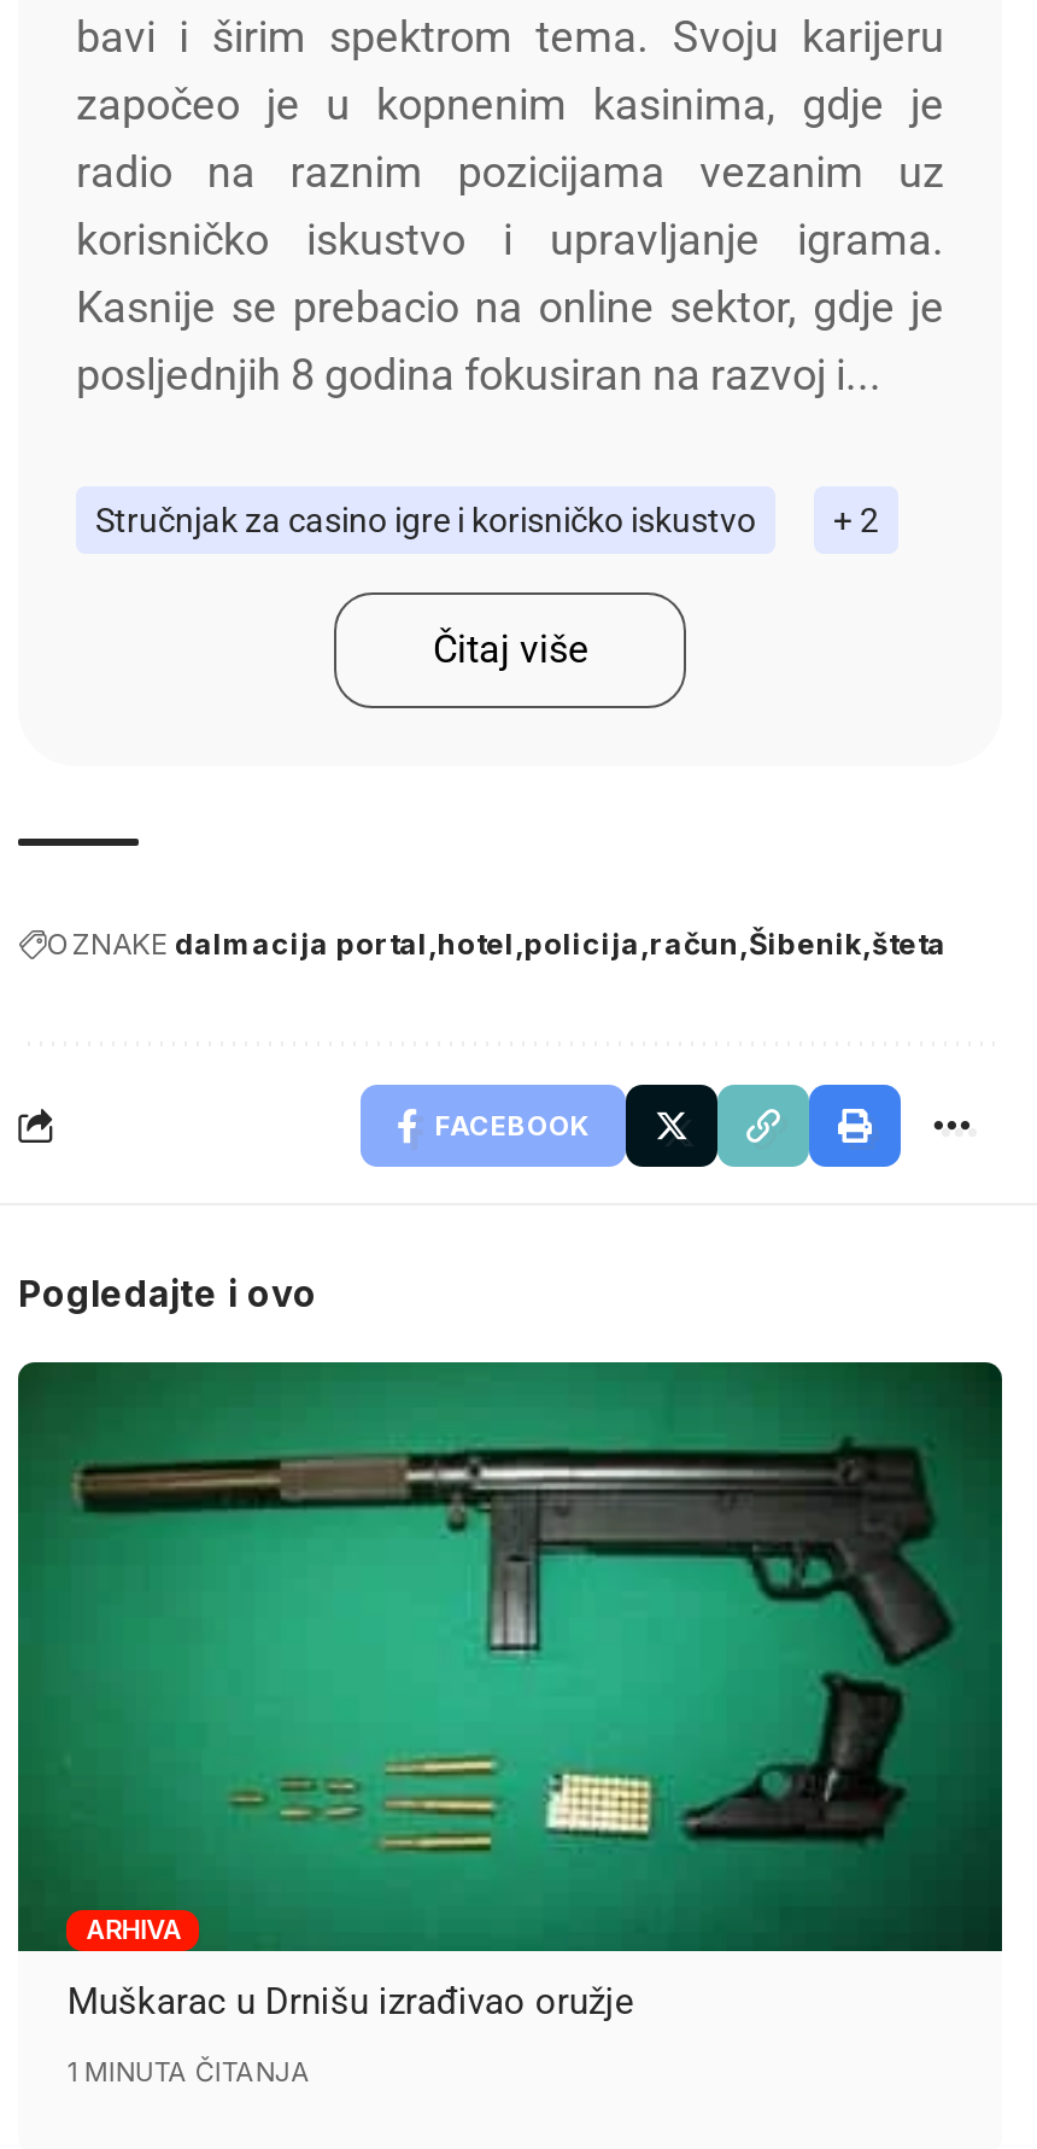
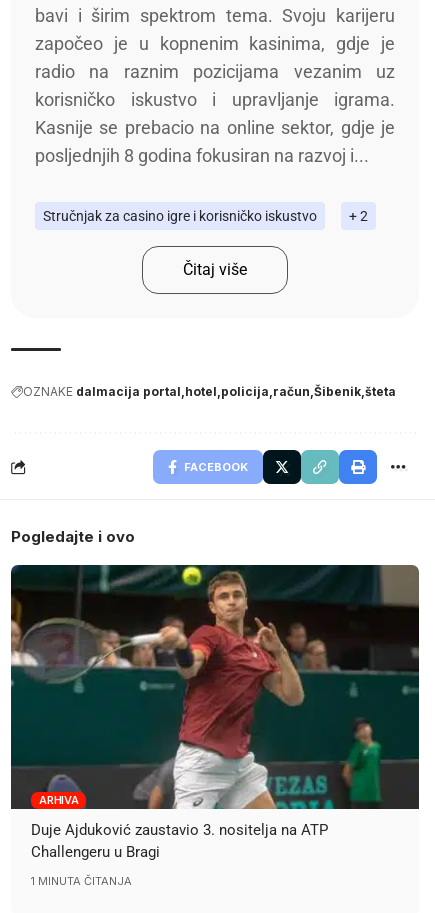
- [image]
- Muškarac u Drnišu izrađivao oružje
+ [image]
+ Duje Ajduković zaustavio 3. nositelja na ATP
+ Challengeru u Bragi
